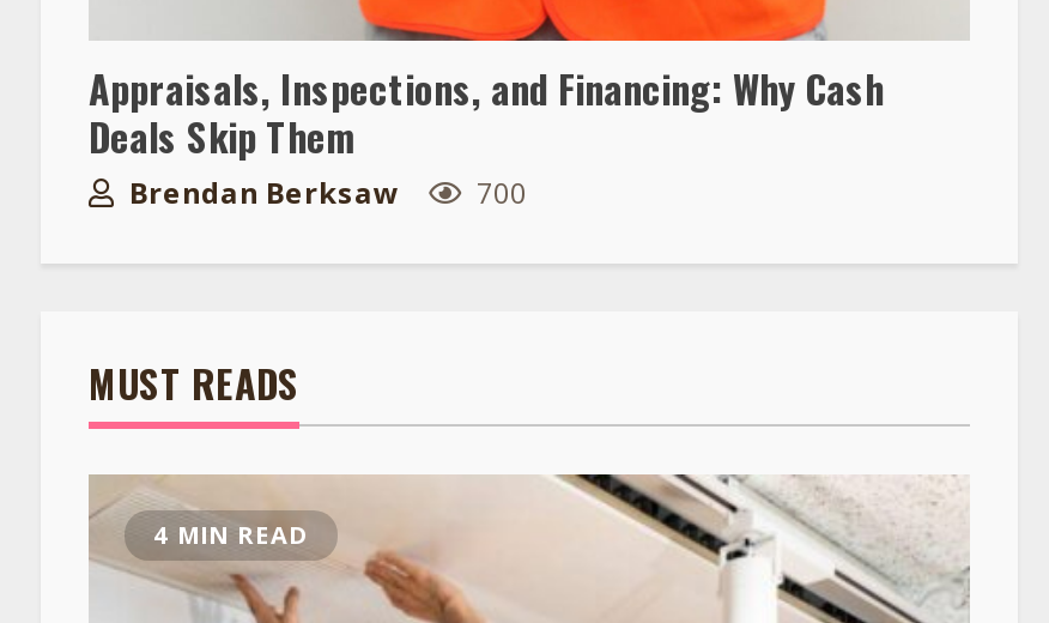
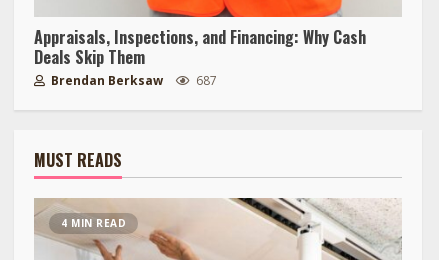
- Brendan Berksaw 700
+ Brendan Berksaw 687
